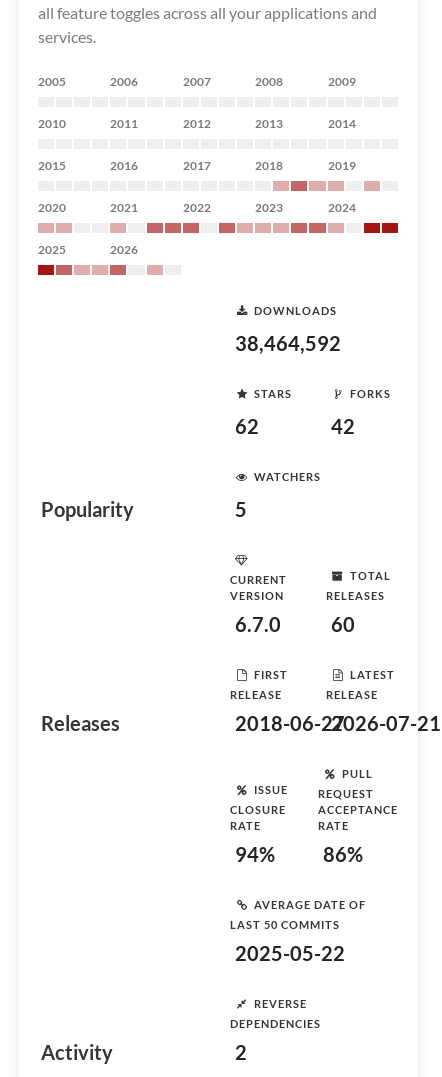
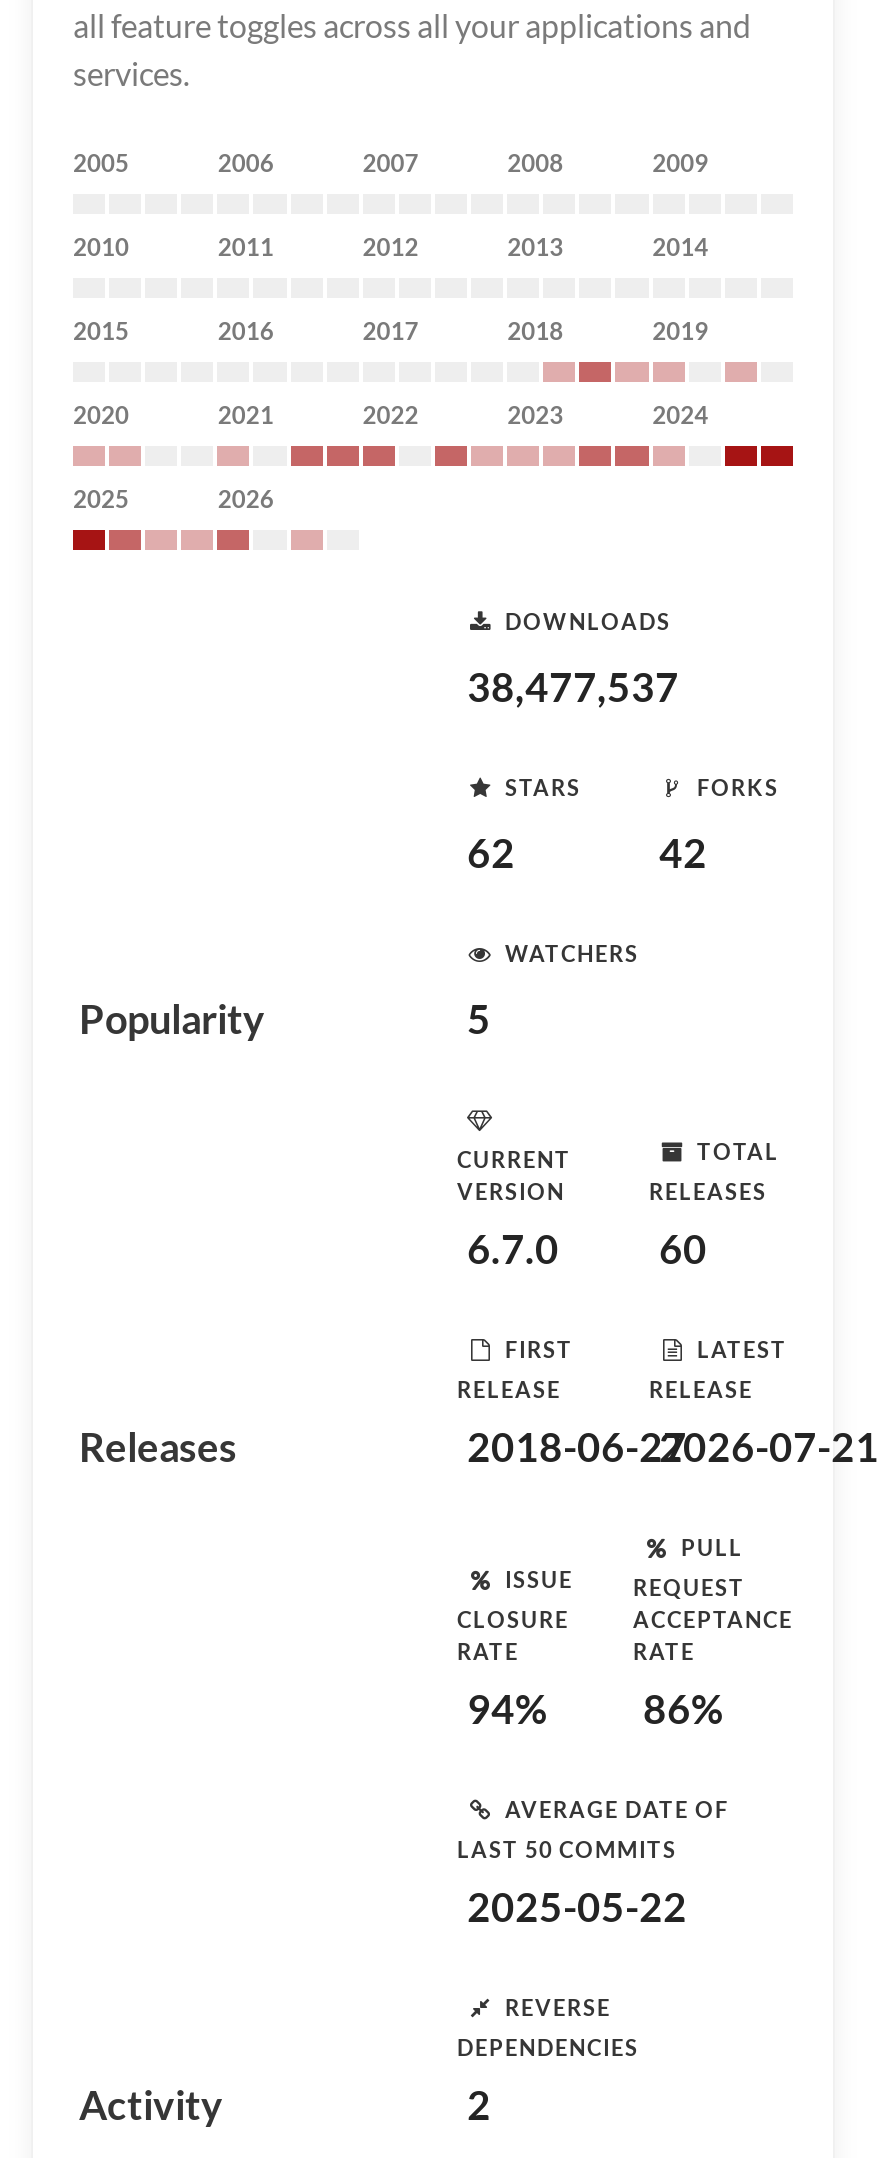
- 38,464,592
+ 38,477,537
